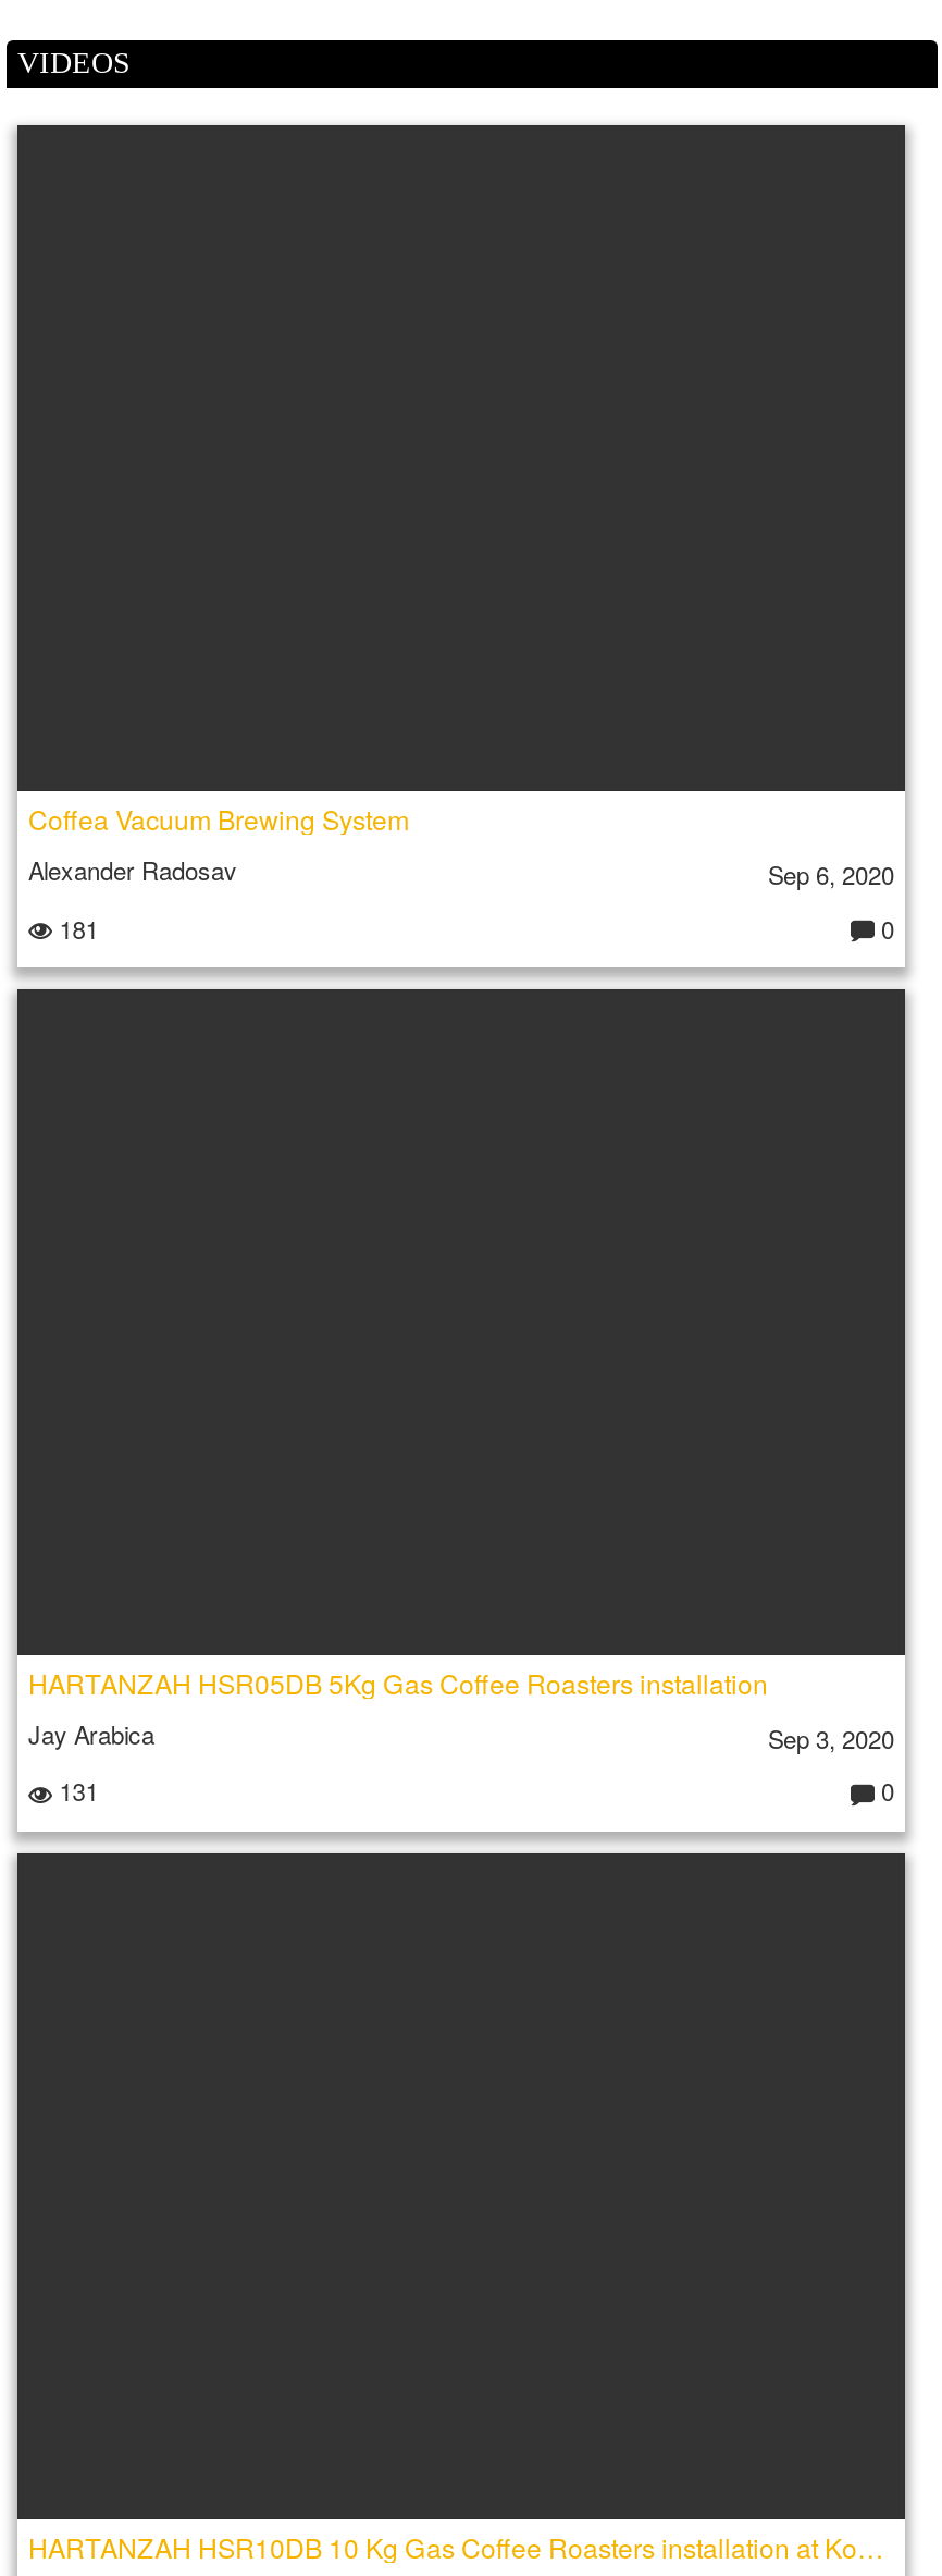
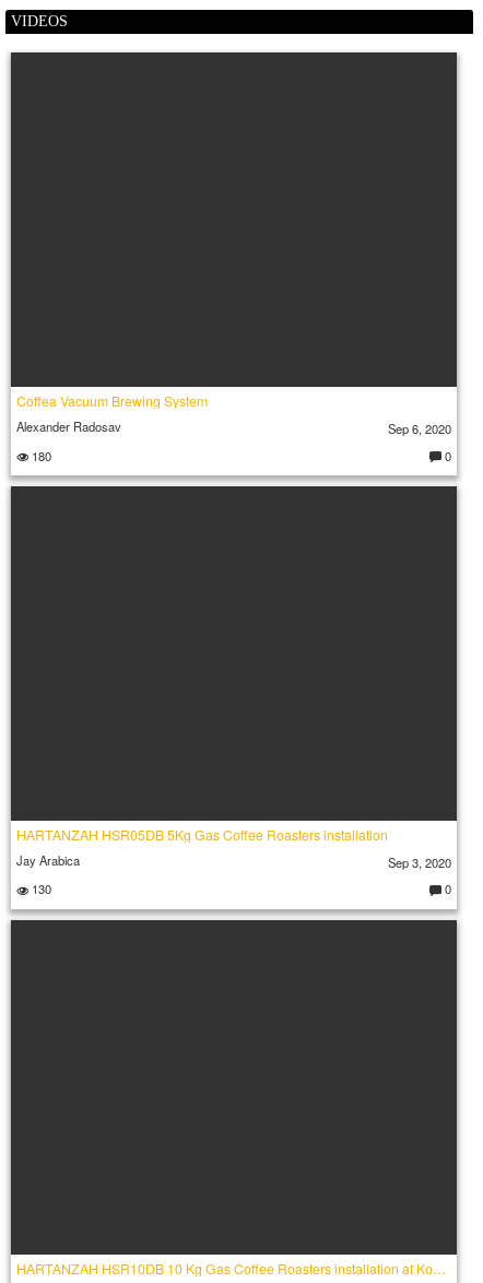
- 181
+ 180

- 131
+ 130
